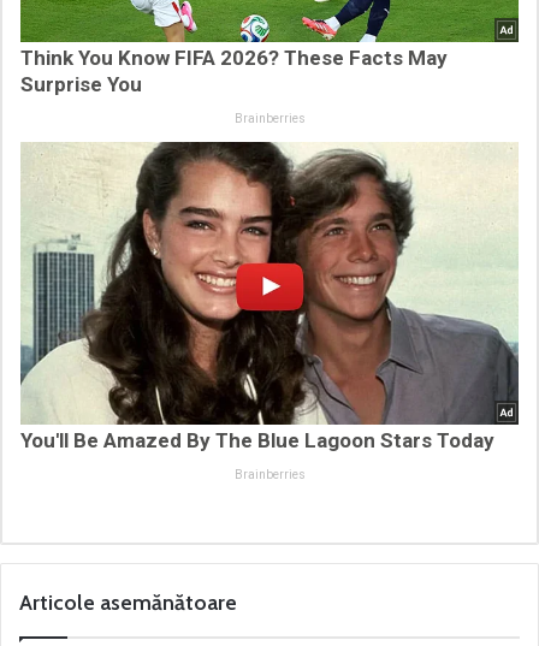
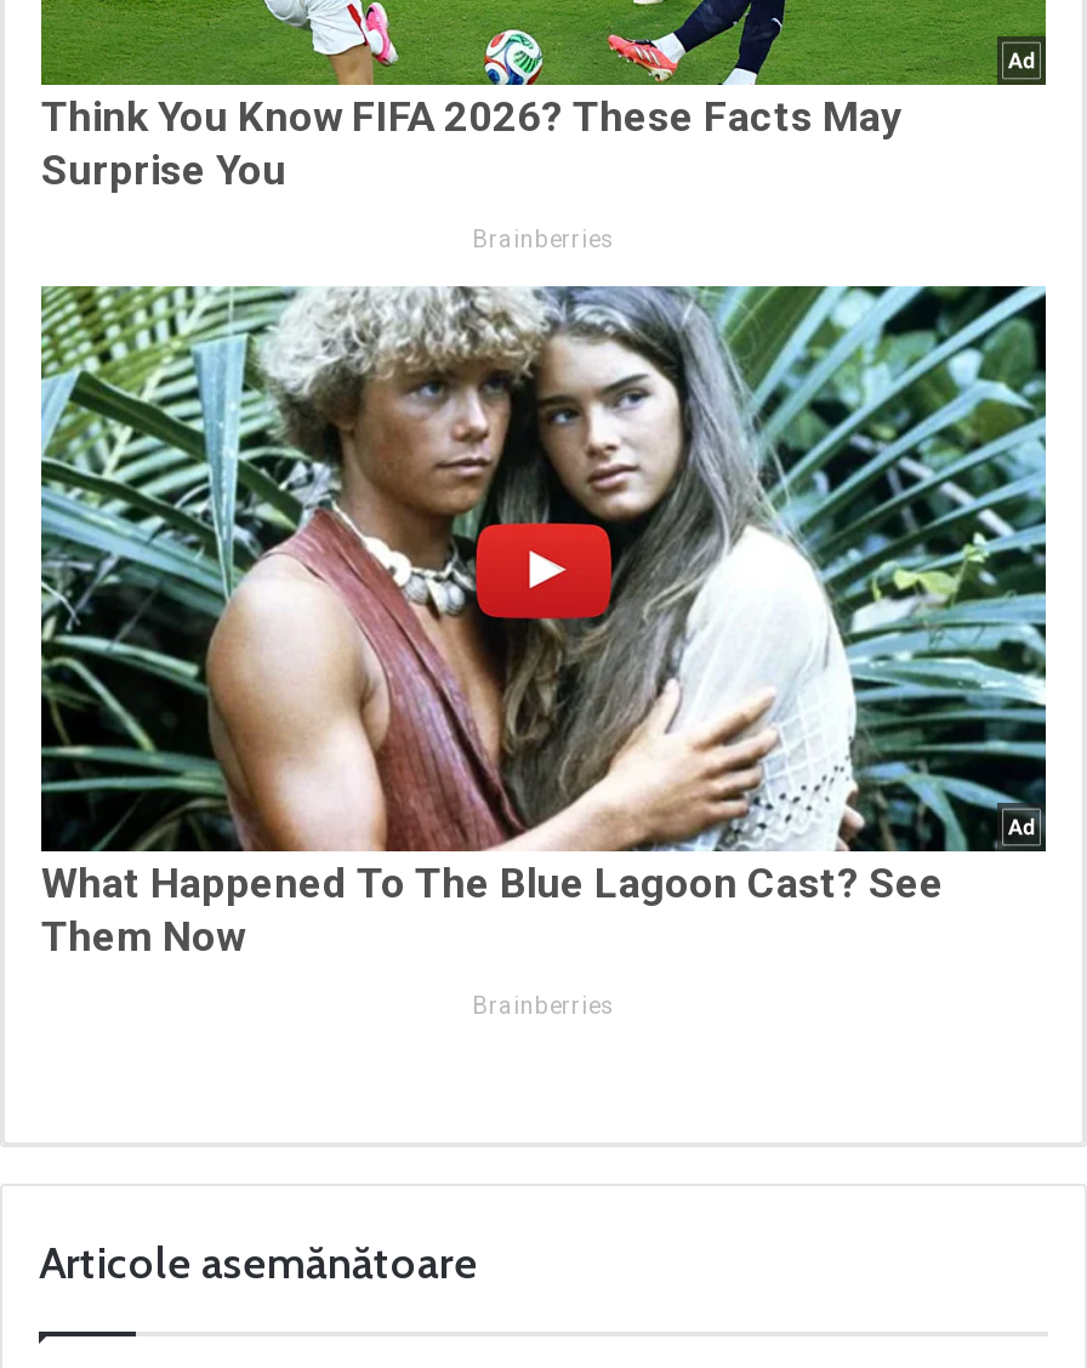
- [image]
- You'll Be Amazed By The Blue Lagoon Stars Today
+ [image]
+ What Happened To The Blue Lagoon Cast? See
+ Them Now
